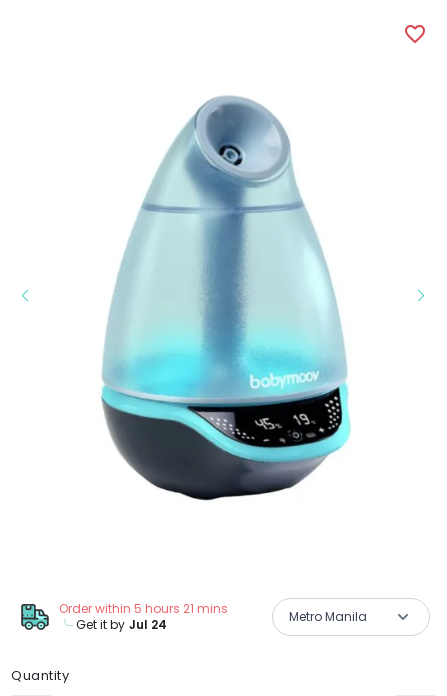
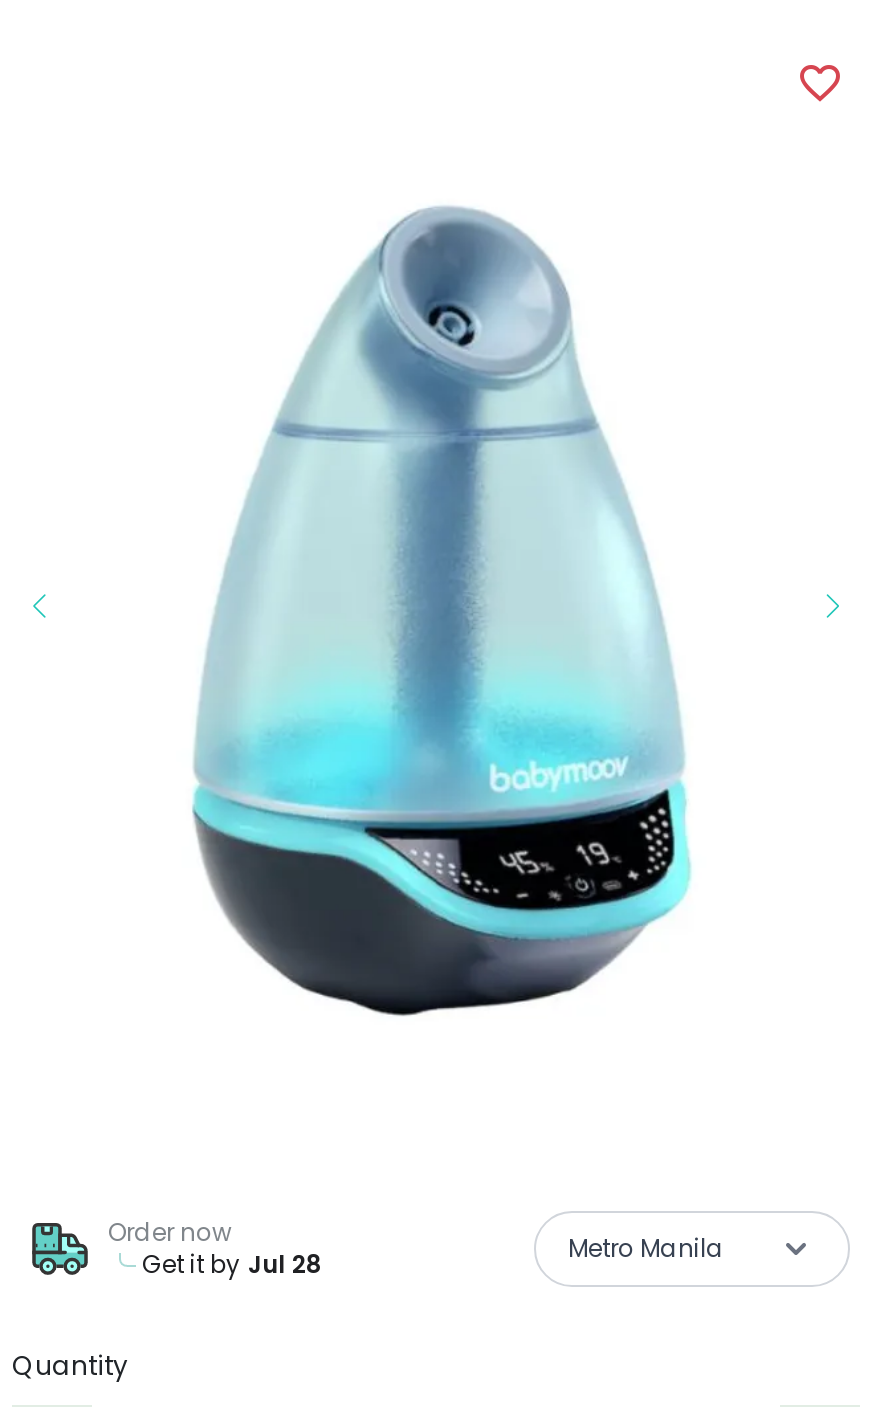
- Order within 5 hours 21 mins
- Get it by Jul 24
+ Order now
+ Get it by Jul 28
